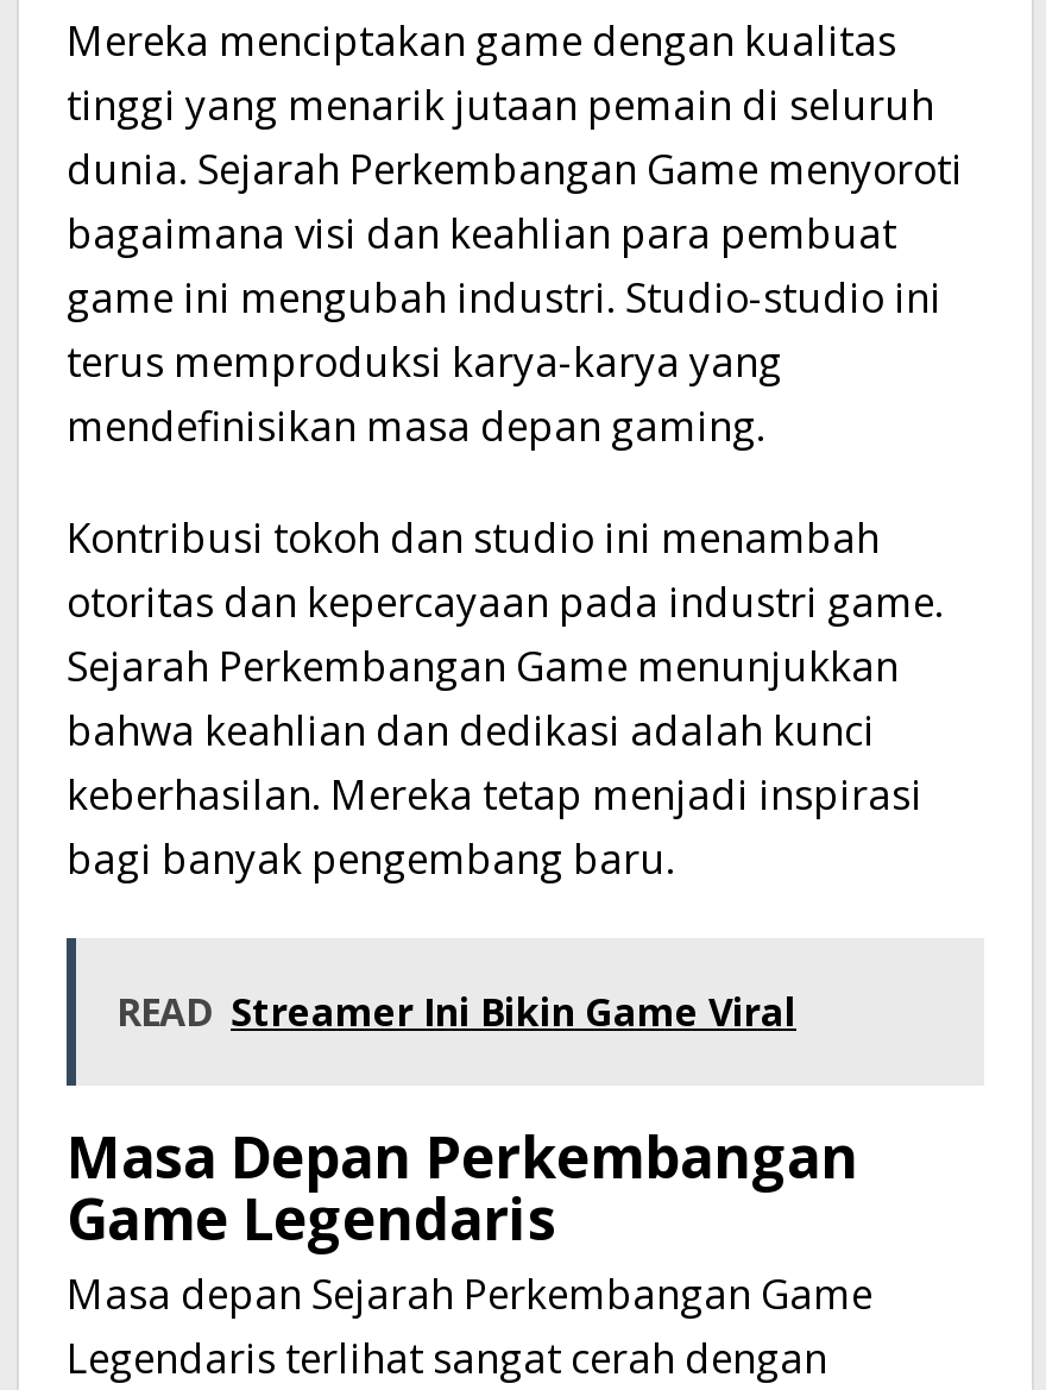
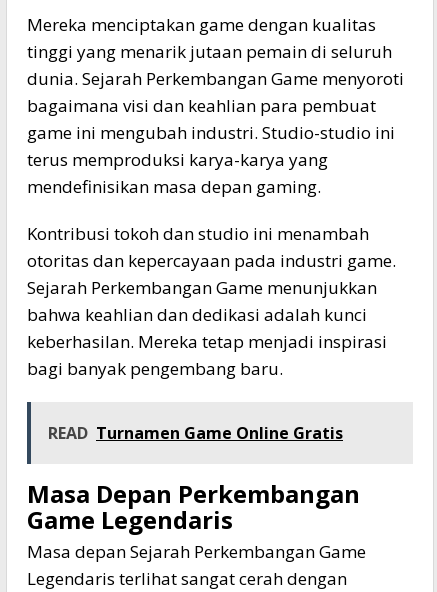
- READ Streamer Ini Bikin Game Viral
+ READ Turnamen Game Online Gratis
